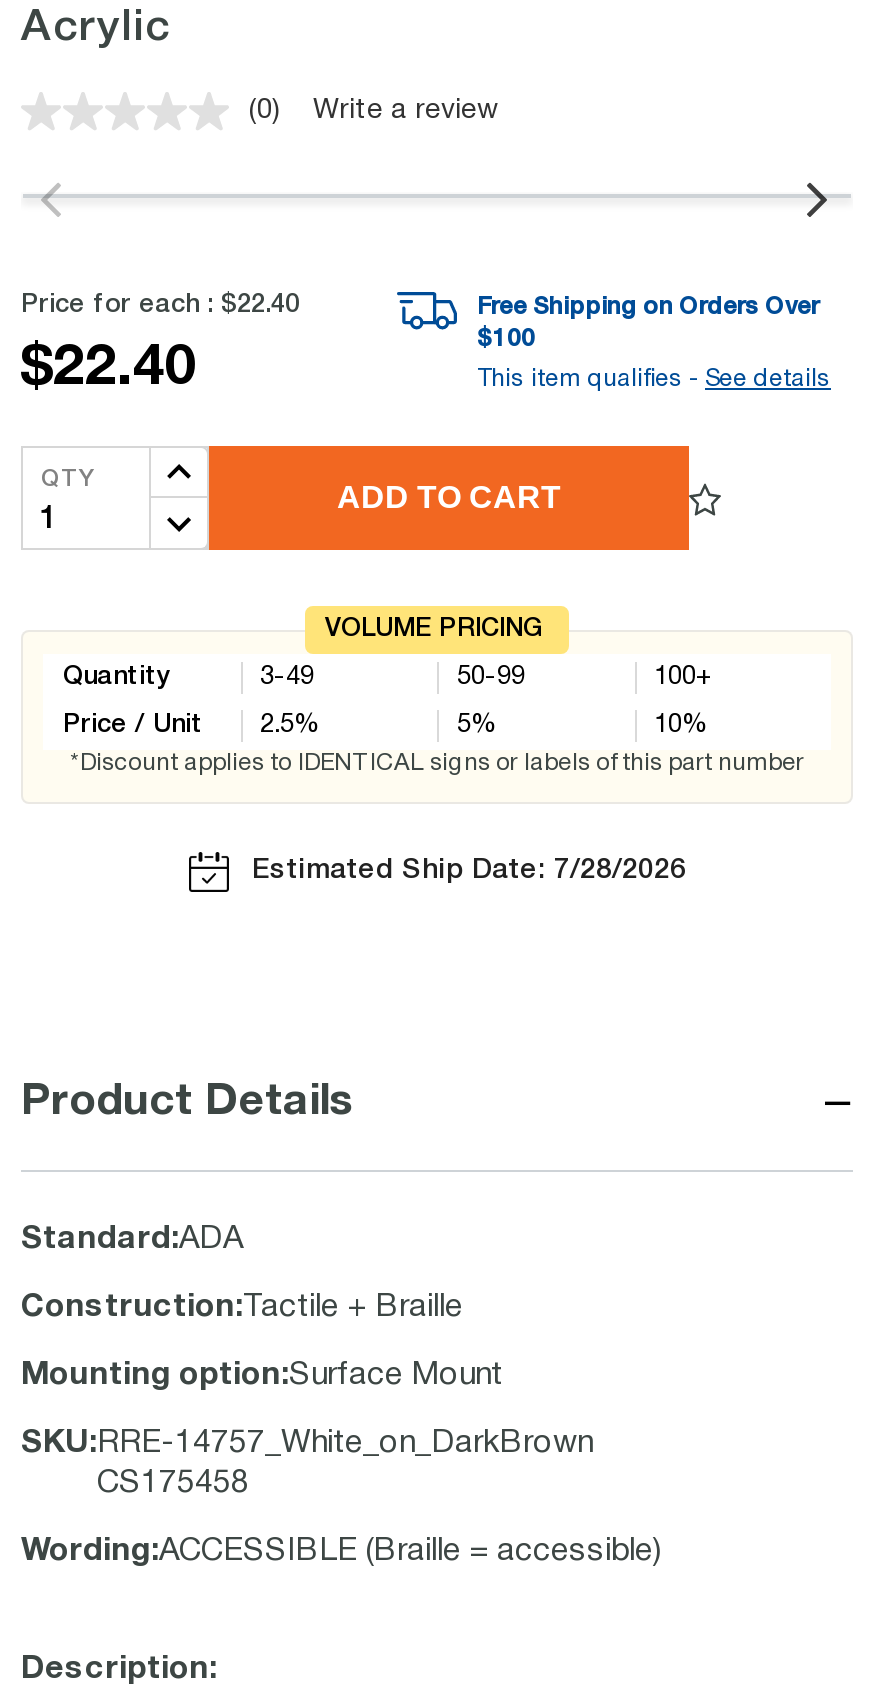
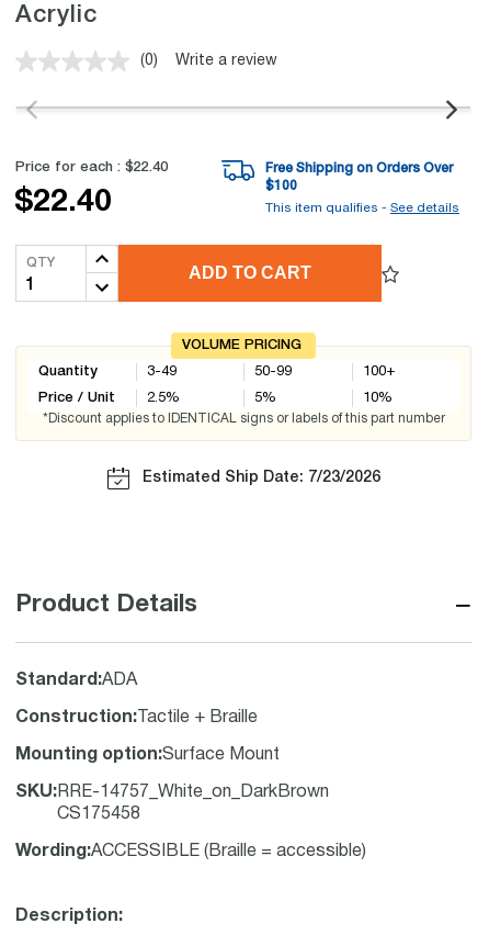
- Estimated Ship Date: 7/28/2026
+ Estimated Ship Date: 7/23/2026
